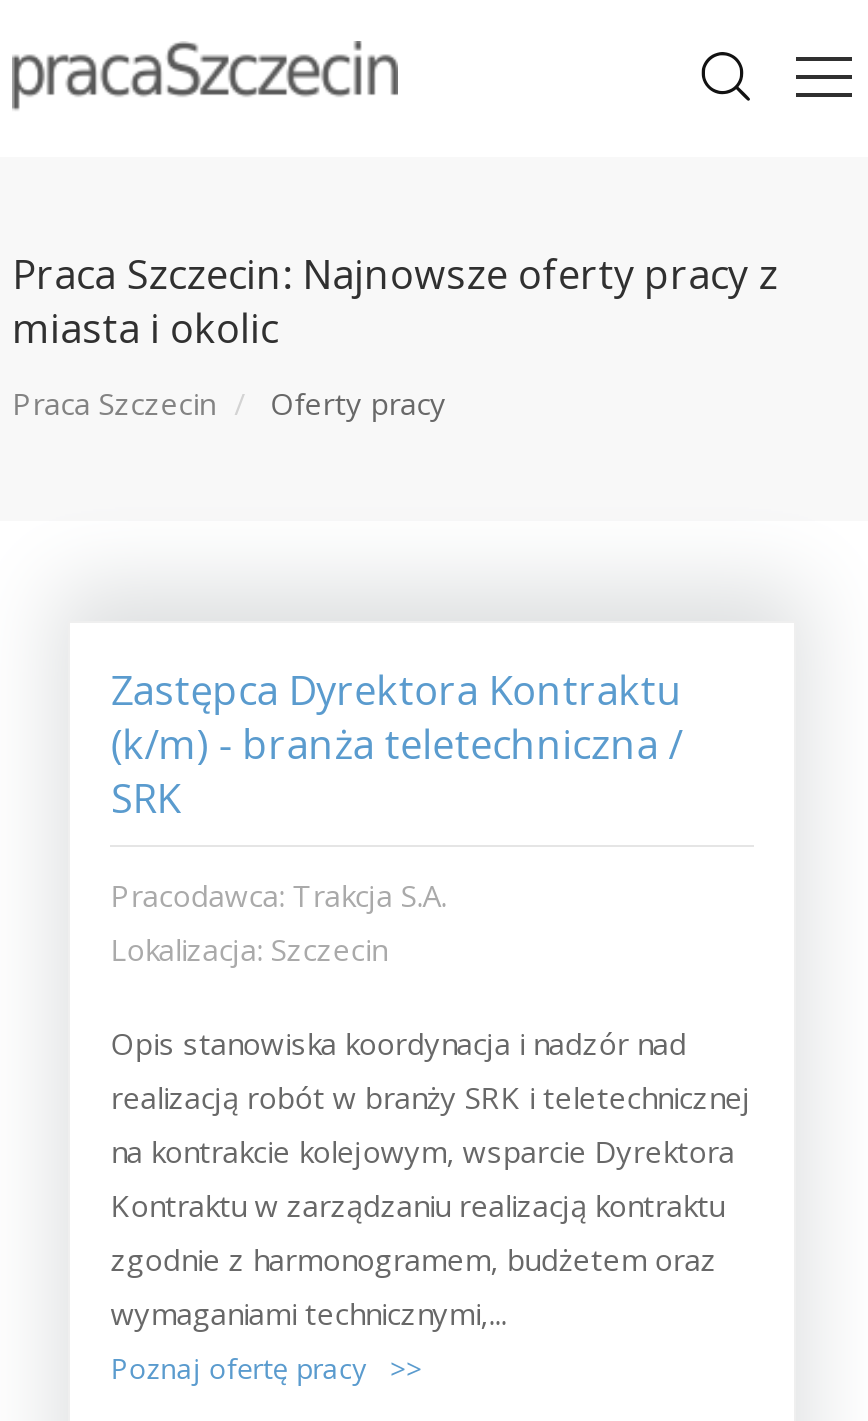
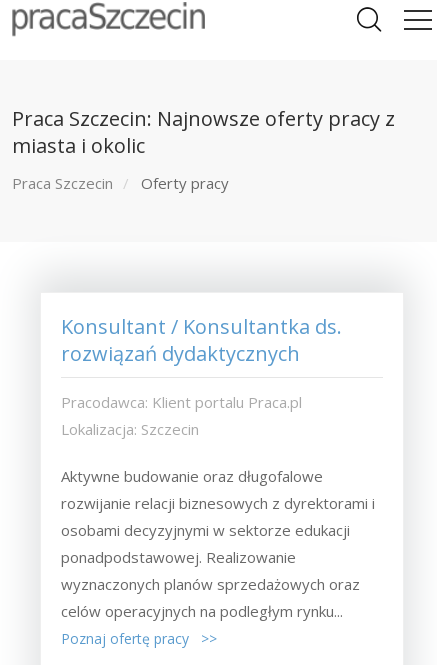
- Zastępca Dyrektora Kontraktu
- (k/m) - branża teletechniczna /
- SRK
+ Konsultant / Konsultantka ds.
+ rozwiązań dydaktycznych

- Pracodawca: Trakcja S.A.
+ Pracodawca: Klient portalu Praca.pl

- Opis stanowiska koordynacja i nadzór nad
- realizacją robót w branży SRK i teletechnicznej
- na kontrakcie kolejowym, wsparcie Dyrektora
- Kontraktu w zarządzaniu realizacją kontraktu
- zgodnie z harmonogramem, budżetem oraz
- wymaganiami technicznymi,...
+ Aktywne budowanie oraz długofalowe
+ rozwijanie relacji biznesowych z dyrektorami i
+ osobami decyzyjnymi w sektorze edukacji
+ ponadpodstawowej. Realizowanie
+ wyznaczonych planów sprzedażowych oraz
+ celów operacyjnych na podległym rynku...
